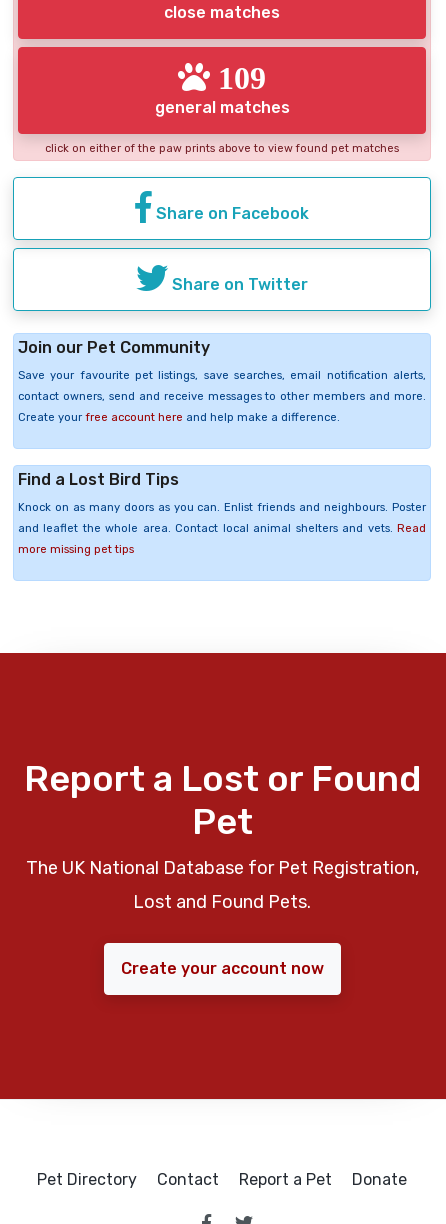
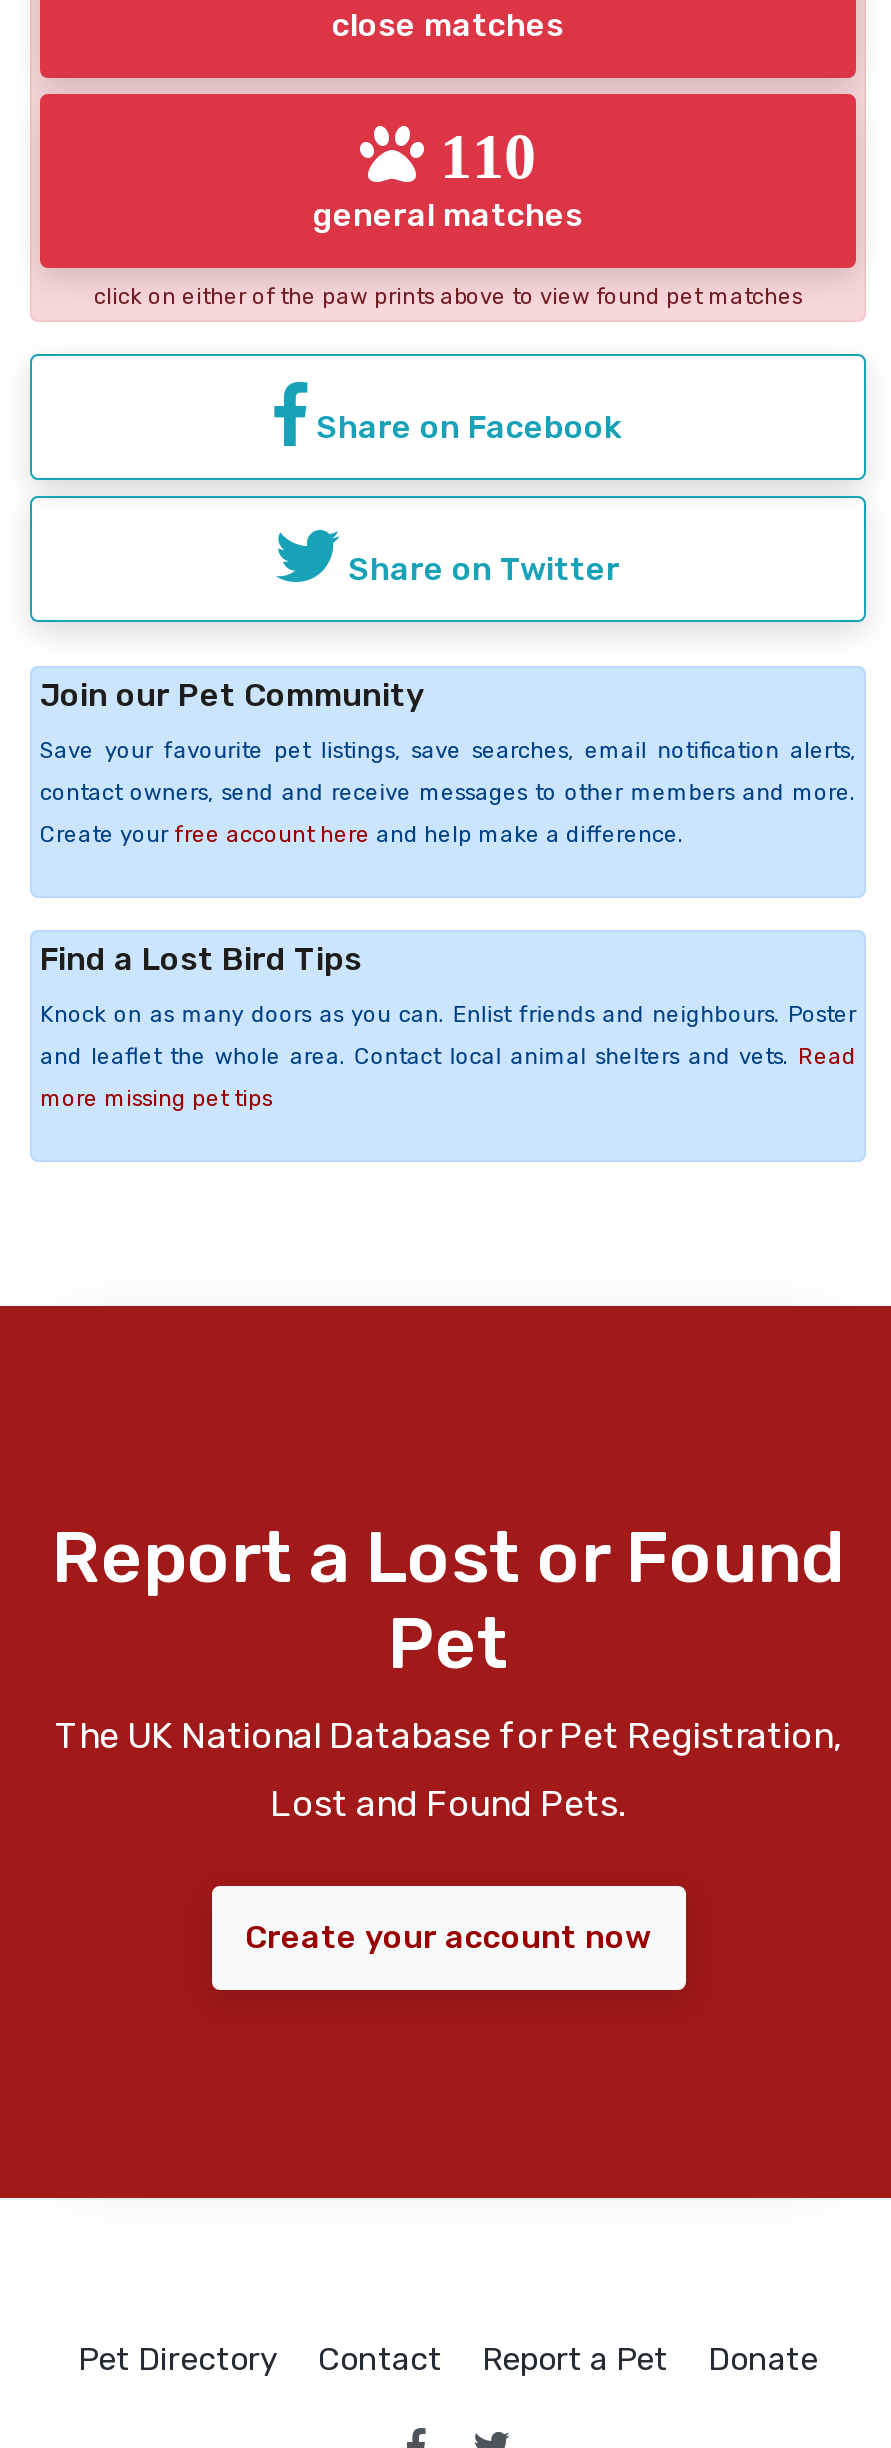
- 109
+ 110
